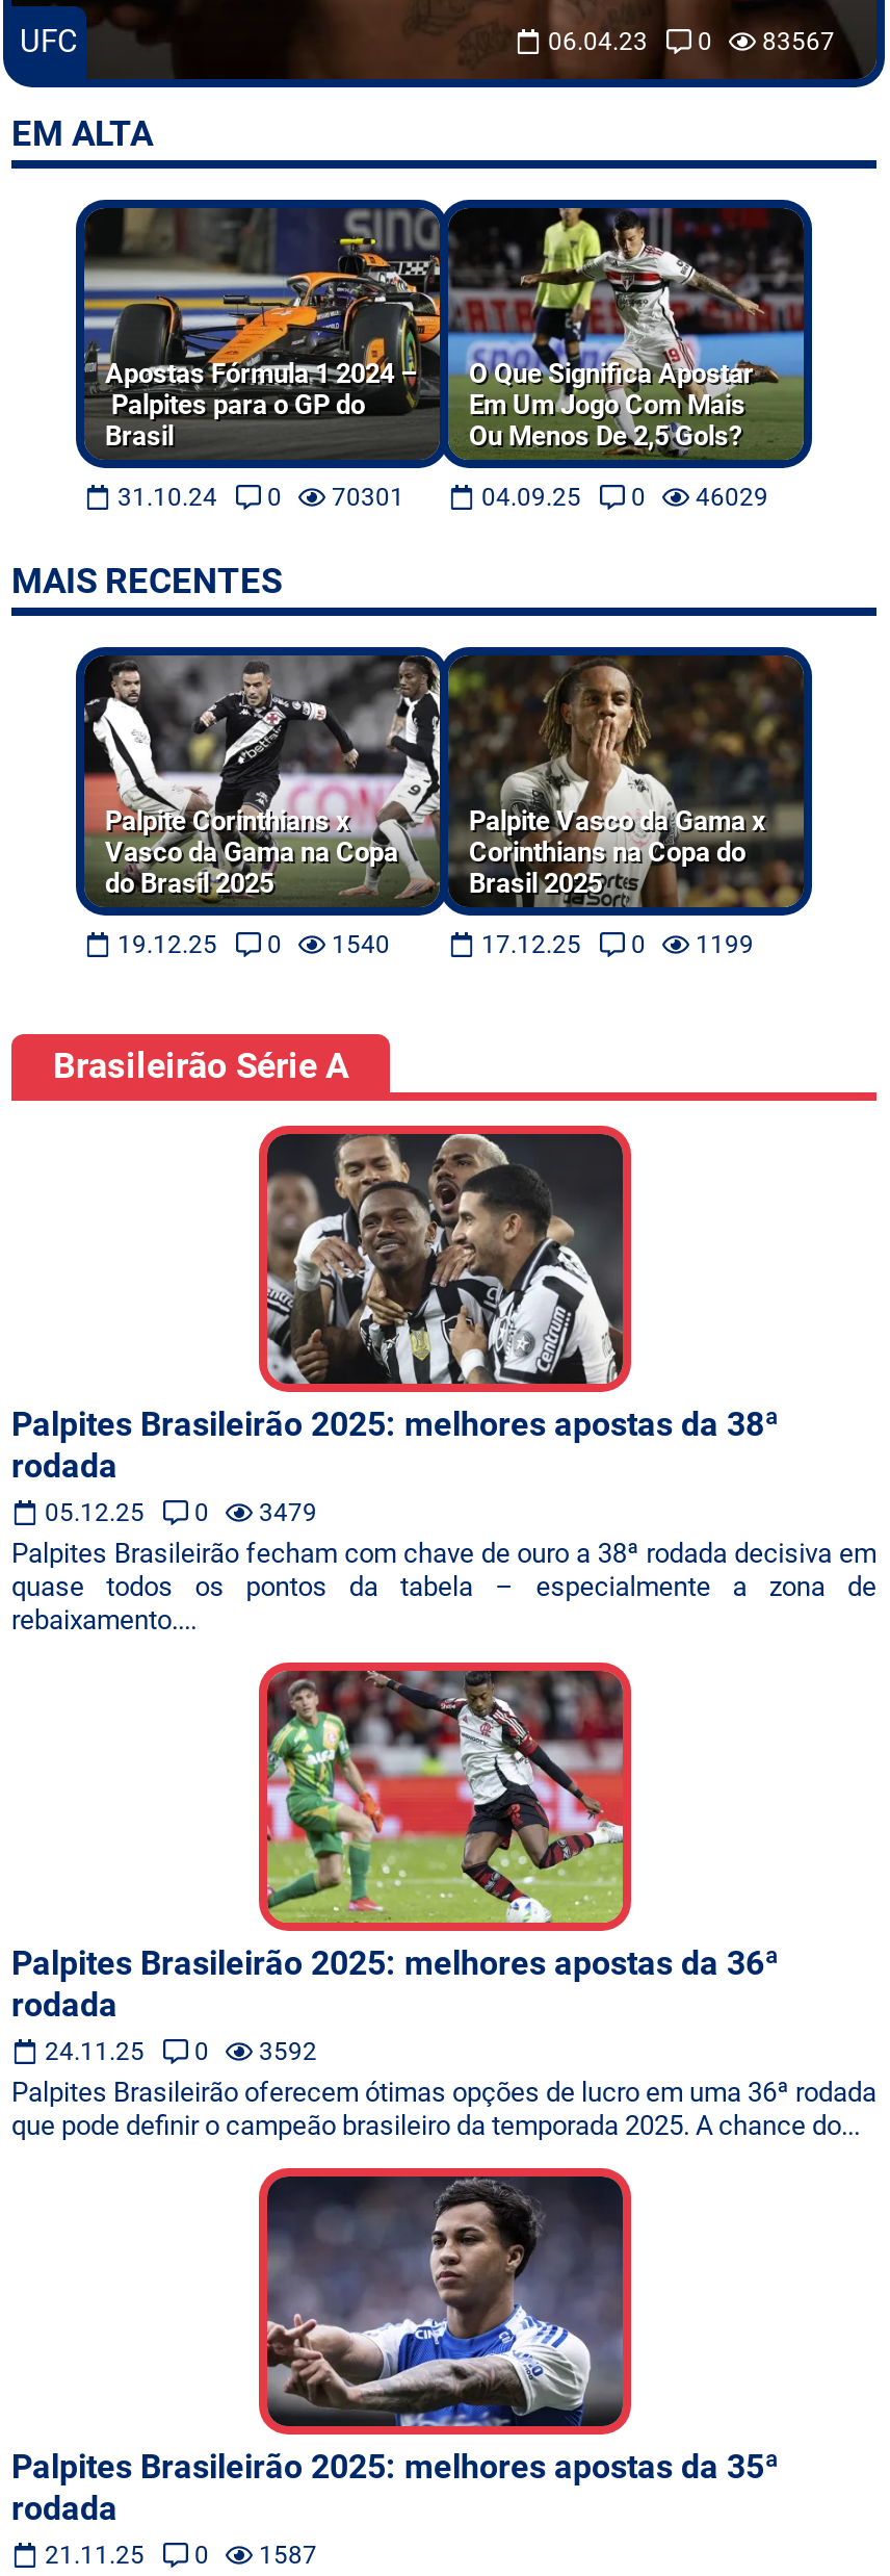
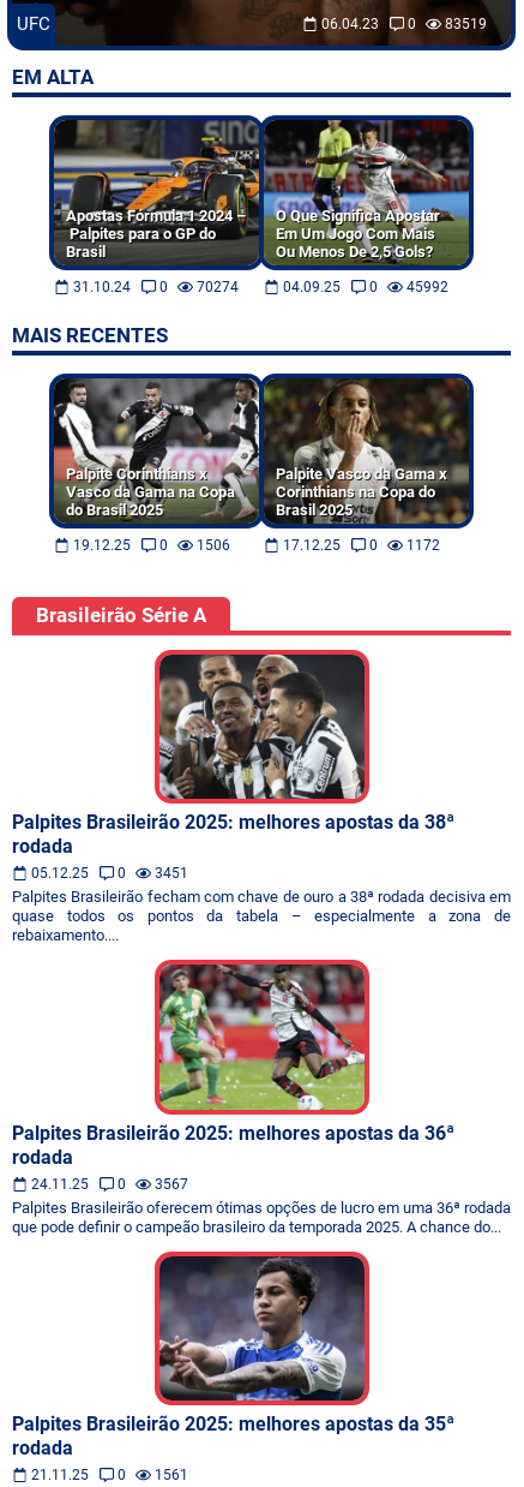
- 06.04.23 0 83567
+ 06.04.23 0 83519

- 31.10.24 0 70301
+ 31.10.24 0 70274

- 04.09.25 0 46029
+ 04.09.25 0 45992

- 19.12.25 0 1540
+ 19.12.25 0 1506

- 17.12.25 0 1199
+ 17.12.25 0 1172

- 05.12.25 0 3479
+ 05.12.25 0 3451

- 24.11.25 0 3592
+ 24.11.25 0 3567

- 21.11.25 0 1587
+ 21.11.25 0 1561
